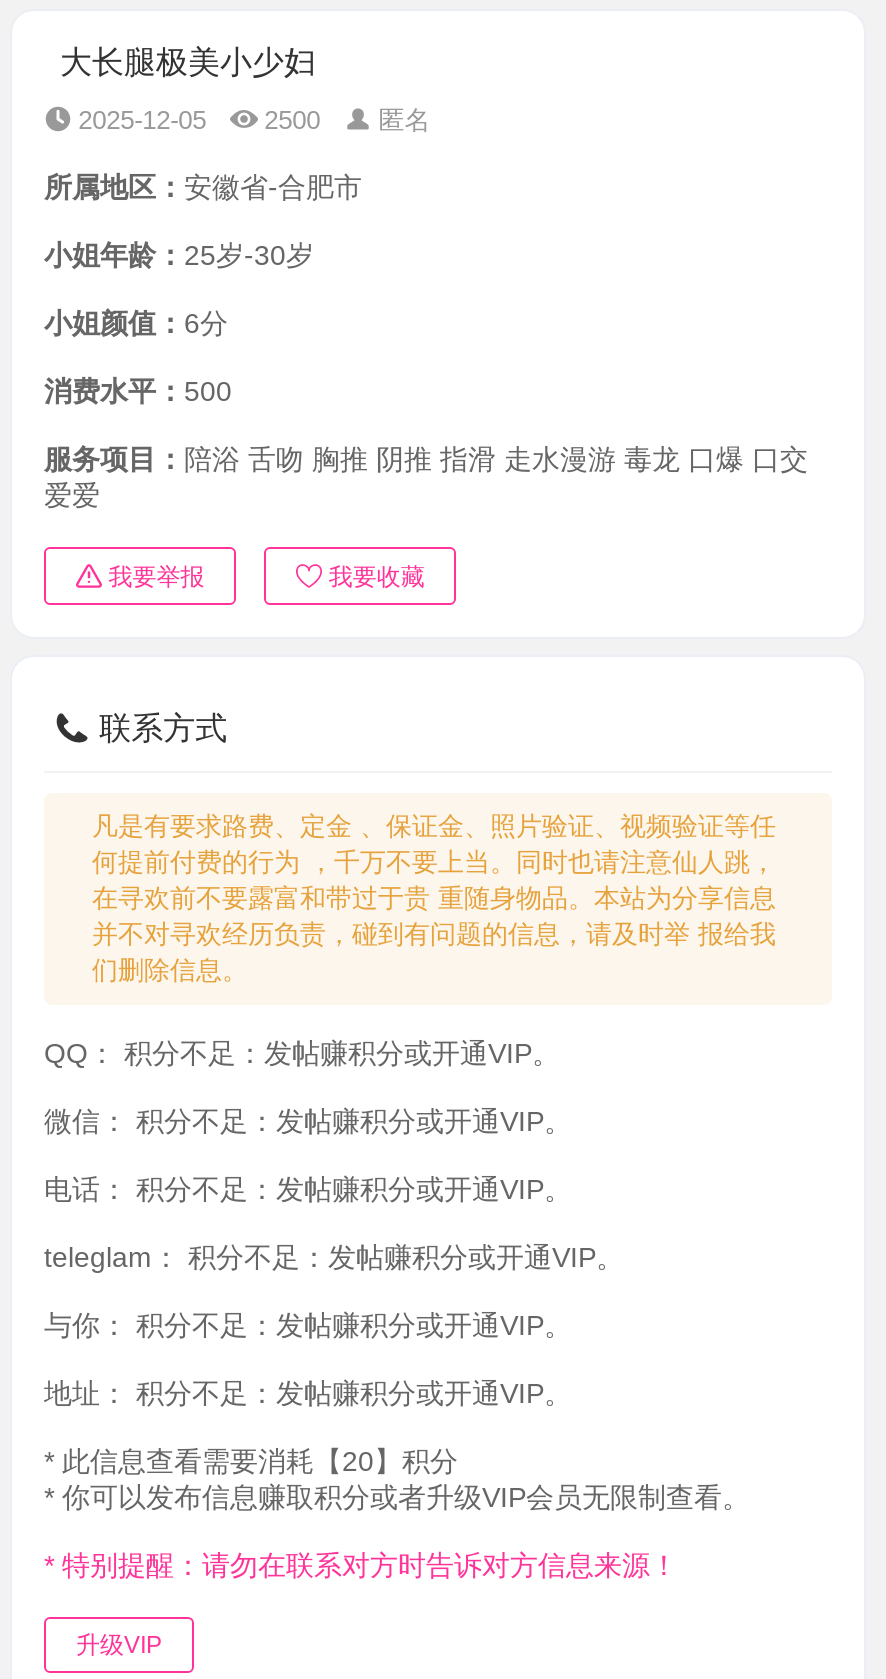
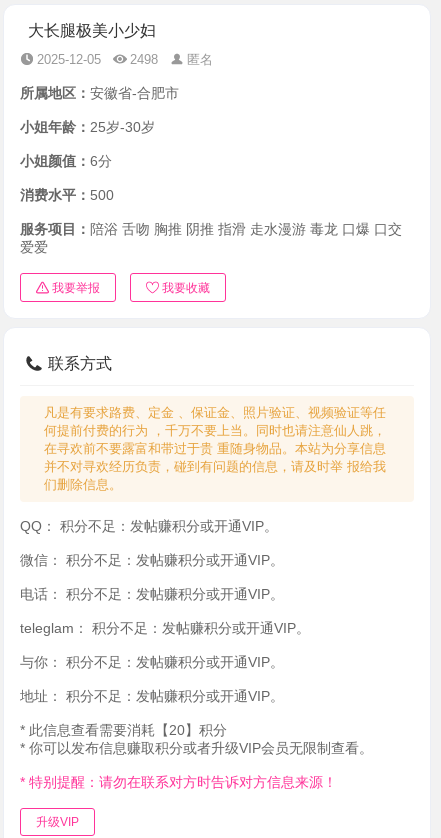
- 2025-12-05 2500 匿名
+ 2025-12-05 2498 匿名
